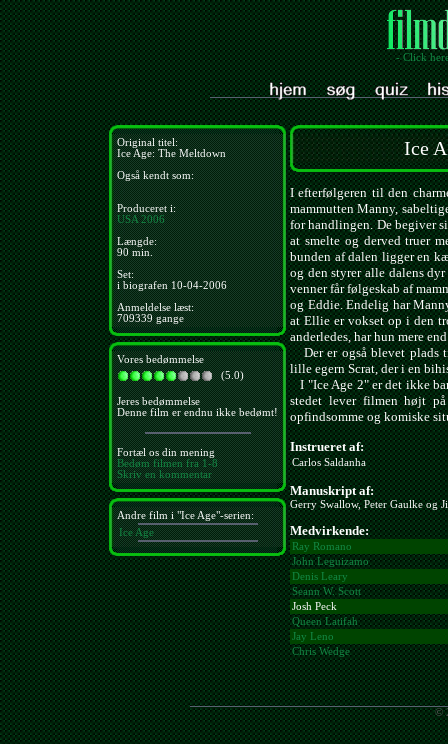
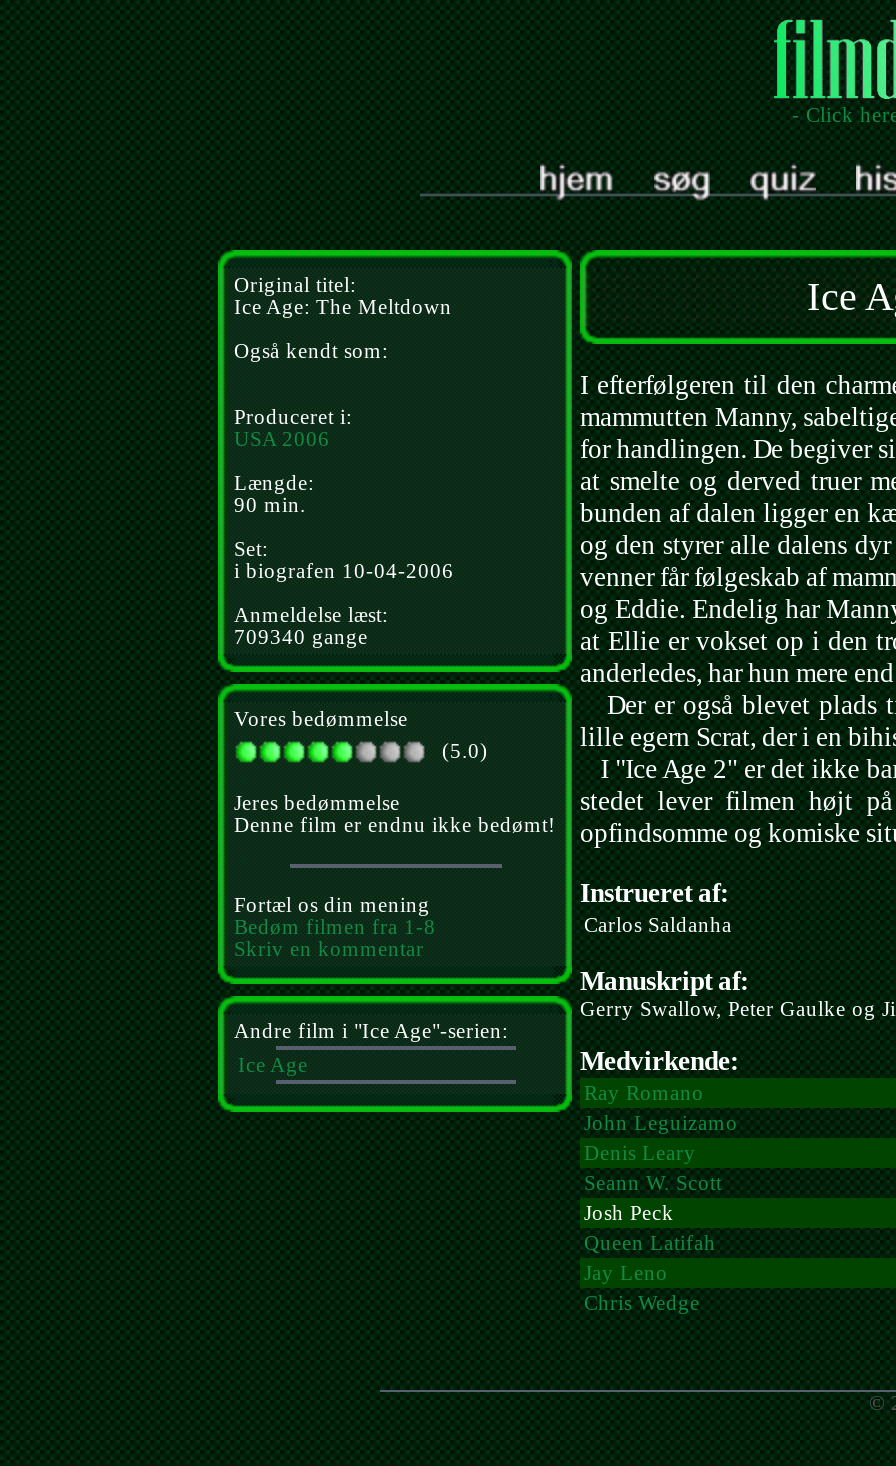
- 709339 gange
+ 709340 gange
